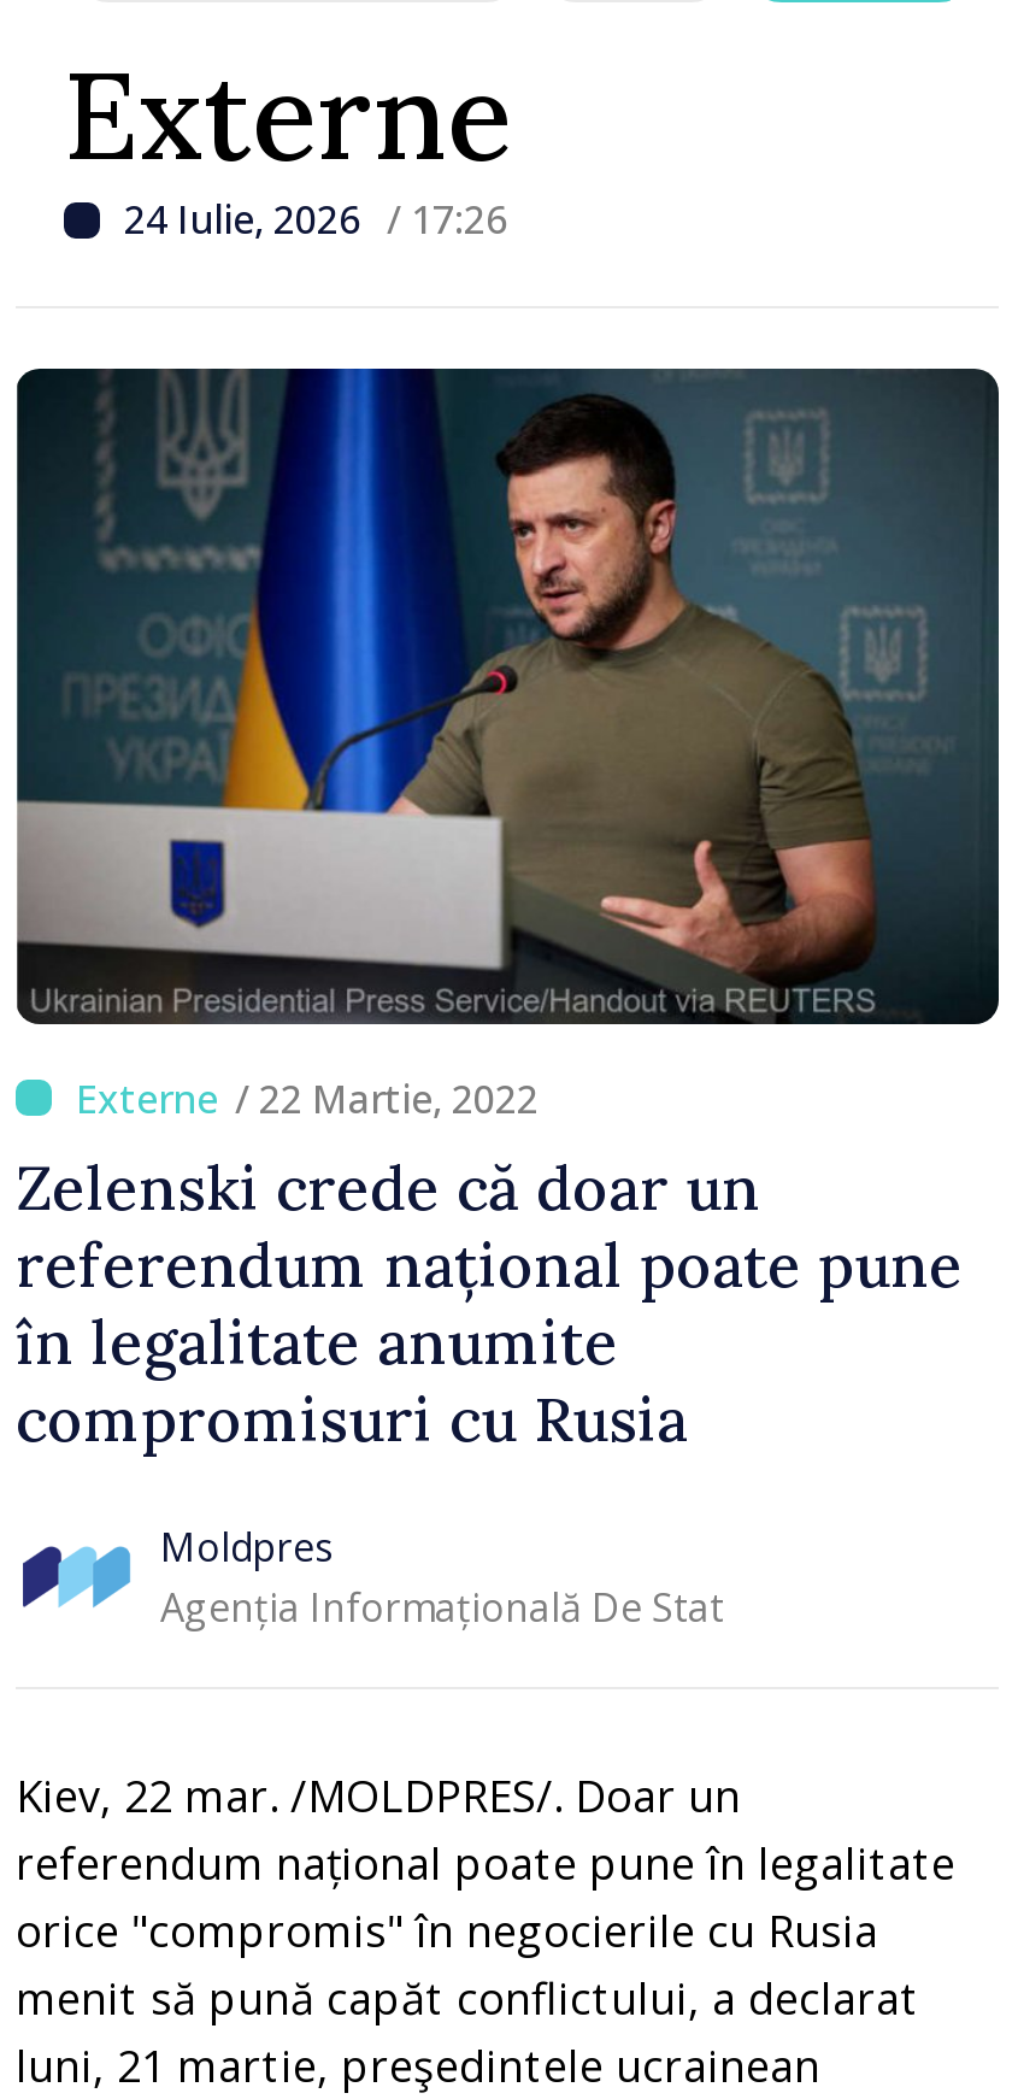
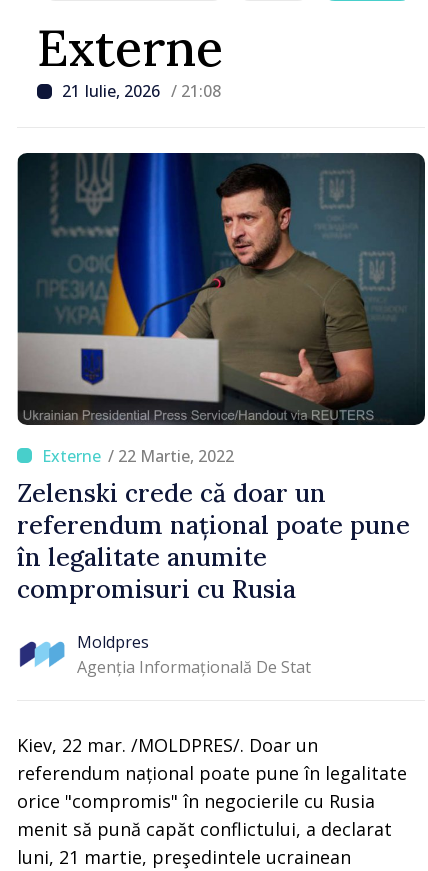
- 24 Iulie, 2026 / 17:26
+ 21 Iulie, 2026 / 21:08
